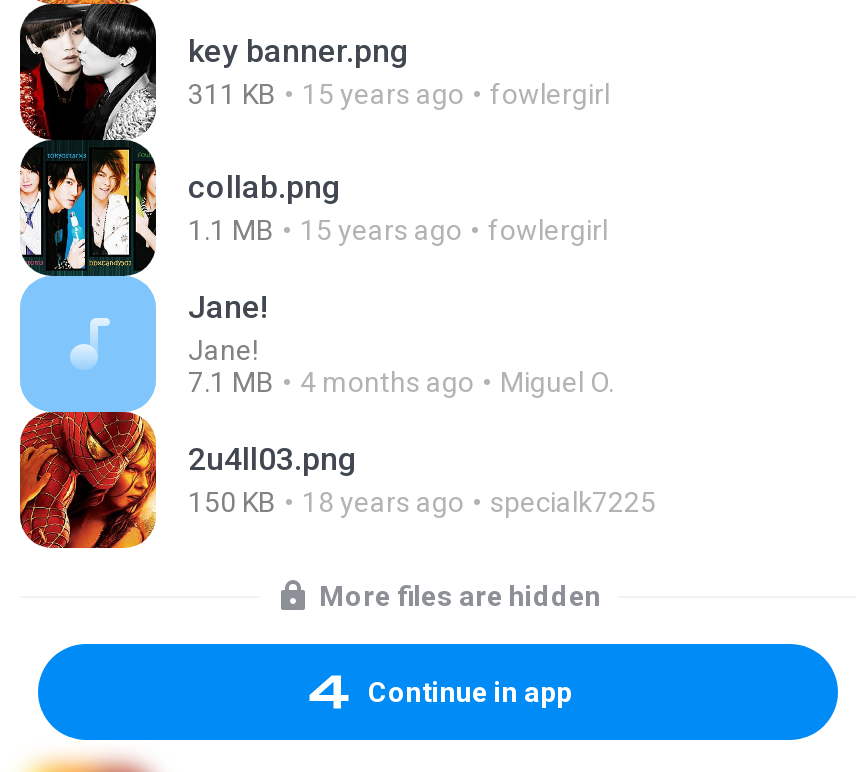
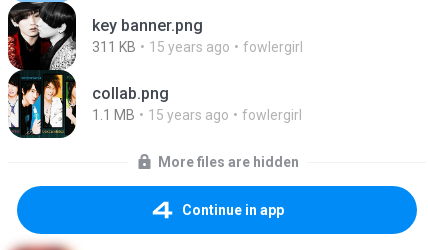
- [image]
- Jane!
- Jane!
- 7.1 MB
- 4 months ago
- Miguel O.
- 2u4ll03.png
- 150 KB
- 18 years ago
- specialk7225
